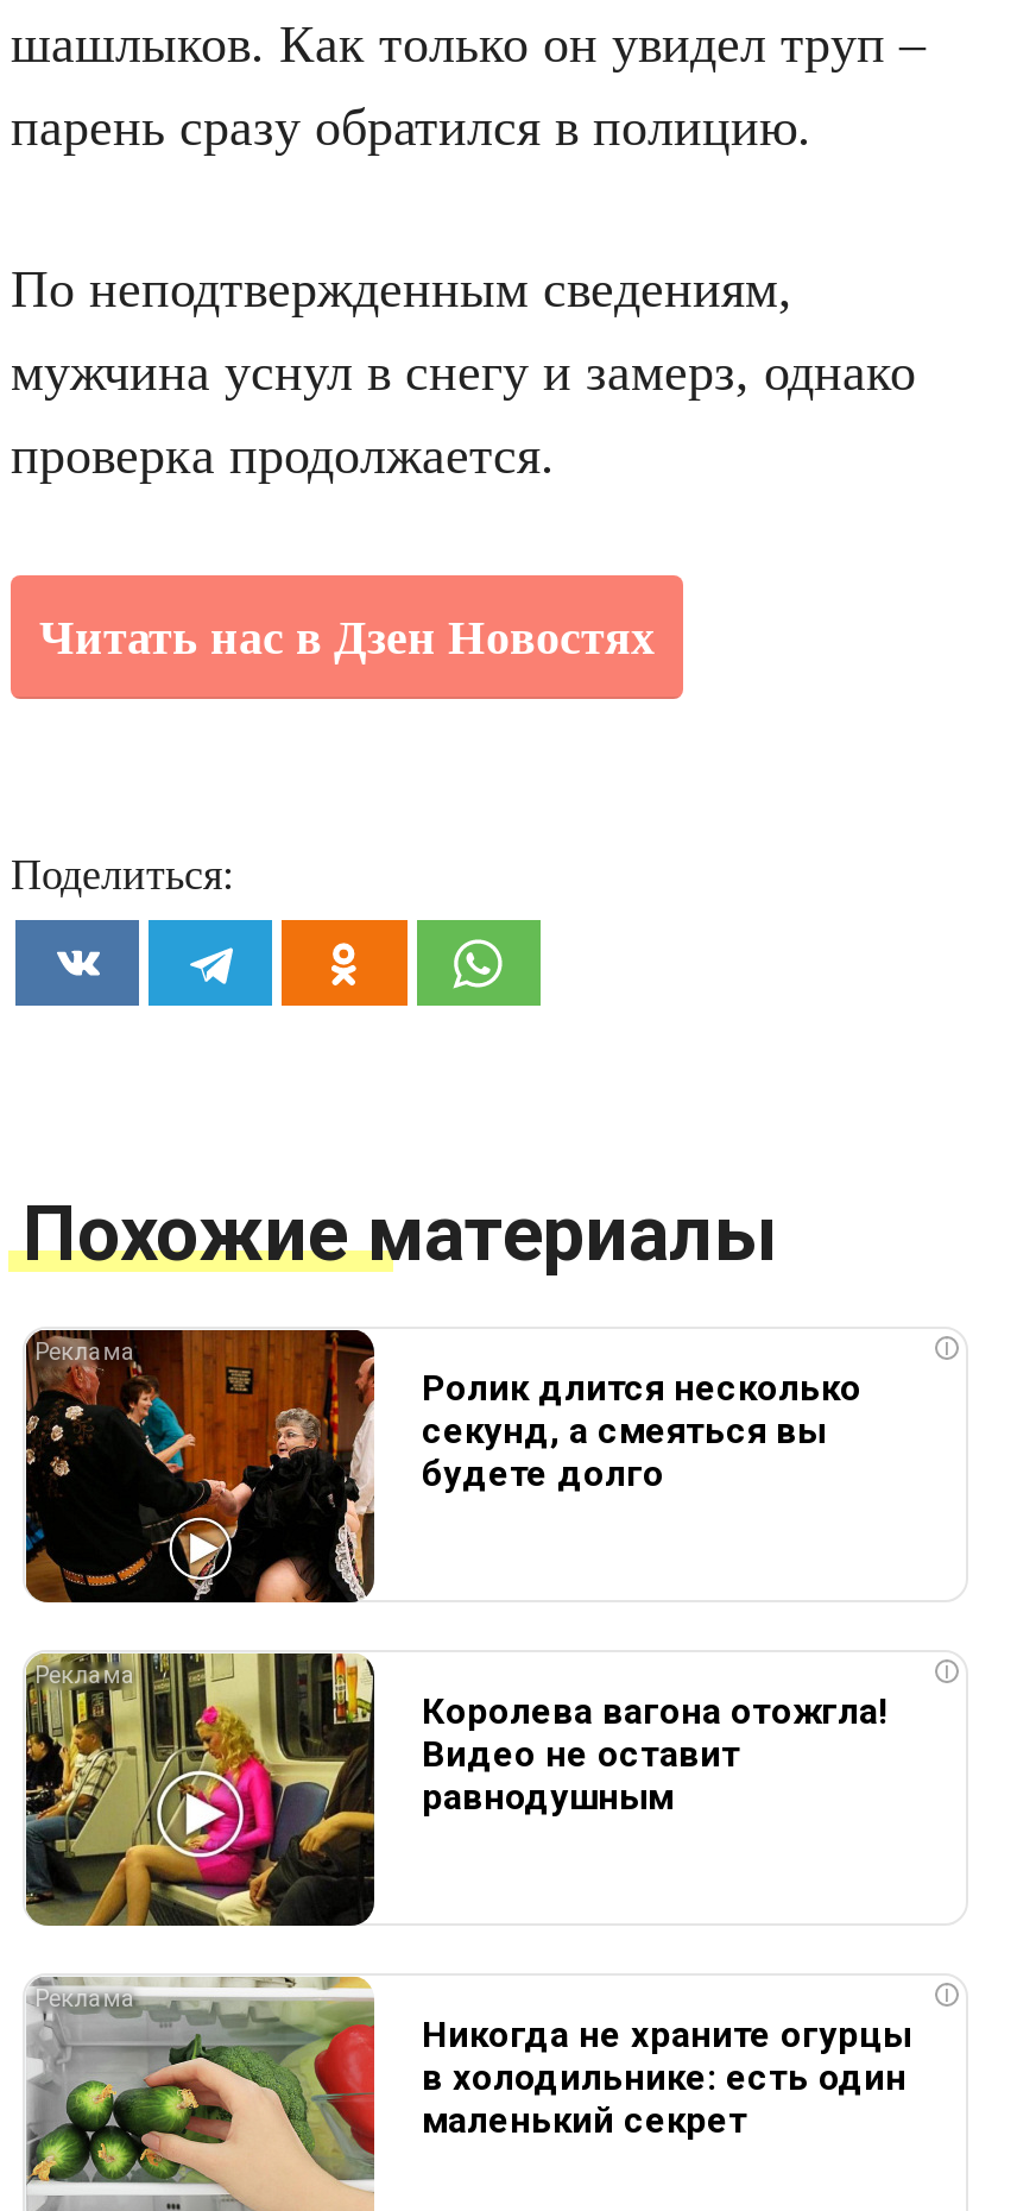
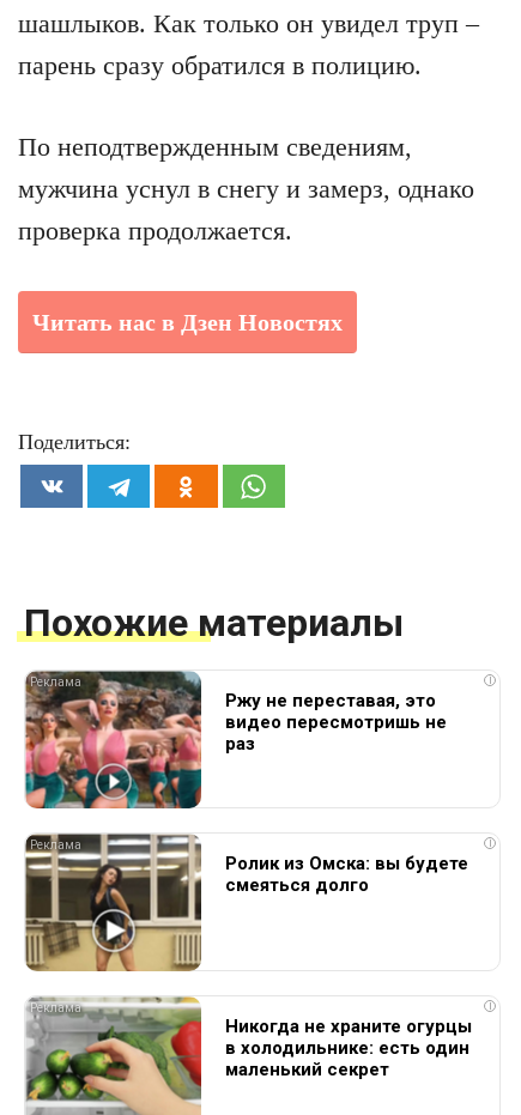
- [image]
- Ролик длится несколько
- секунд, а смеяться вы
- будете долго
+ [image]
+ Ржу не переставая, это
+ видео пересмотришь не
+ раз

- [image]
- Королева вагона отожгла!
- Видео не оставит
- равнодушным
+ [image]
+ Ролик из Омска: вы будете
+ смеяться долго
